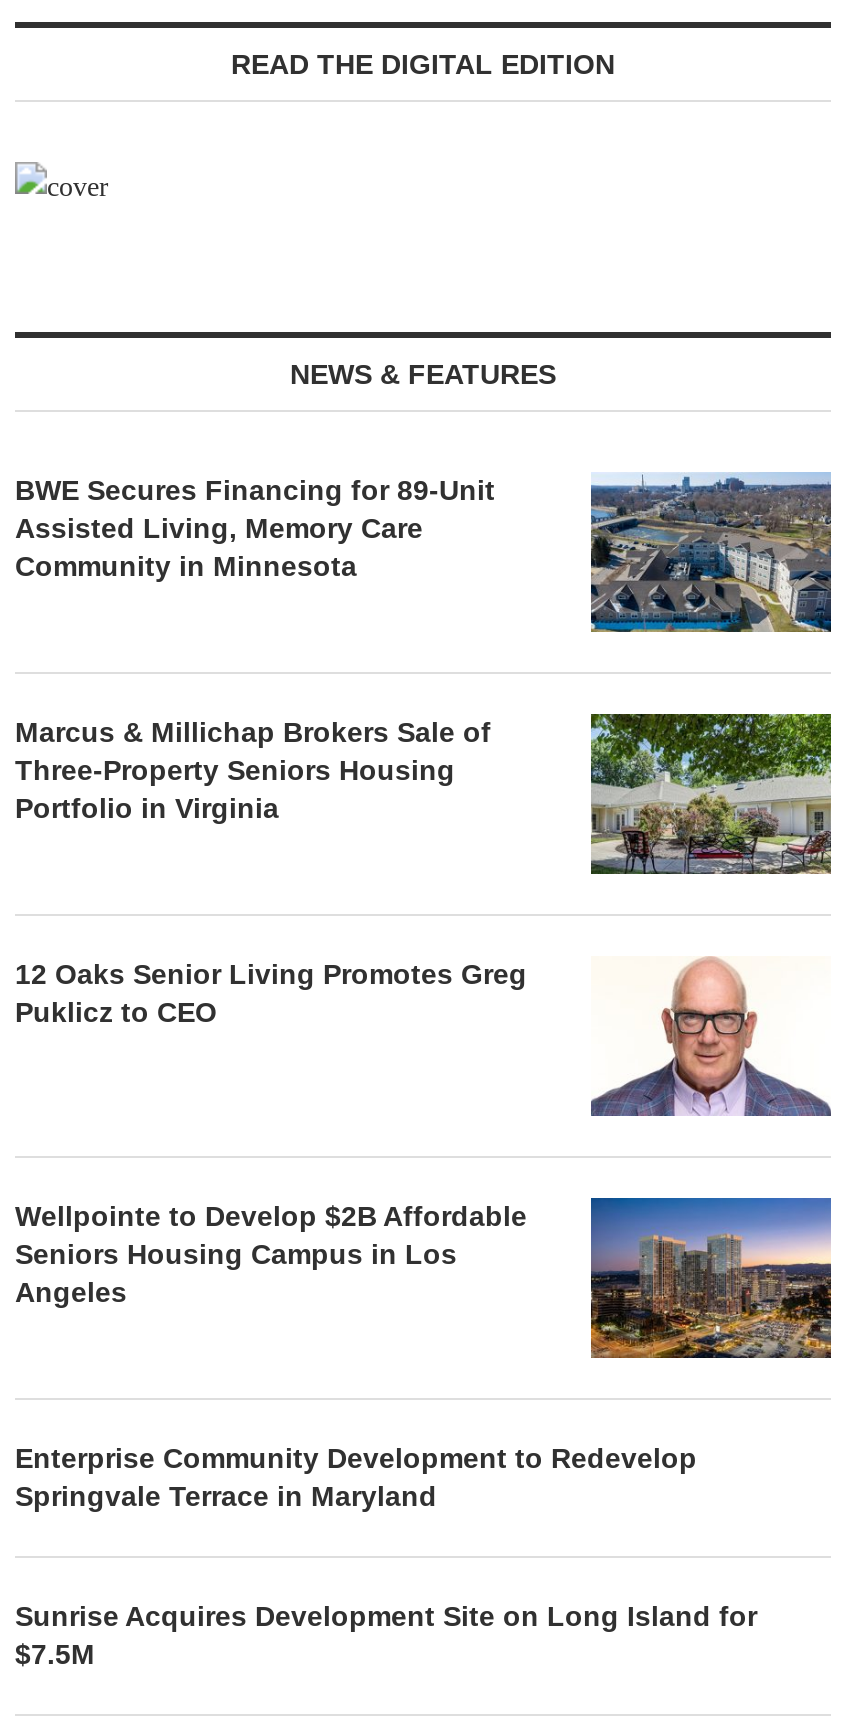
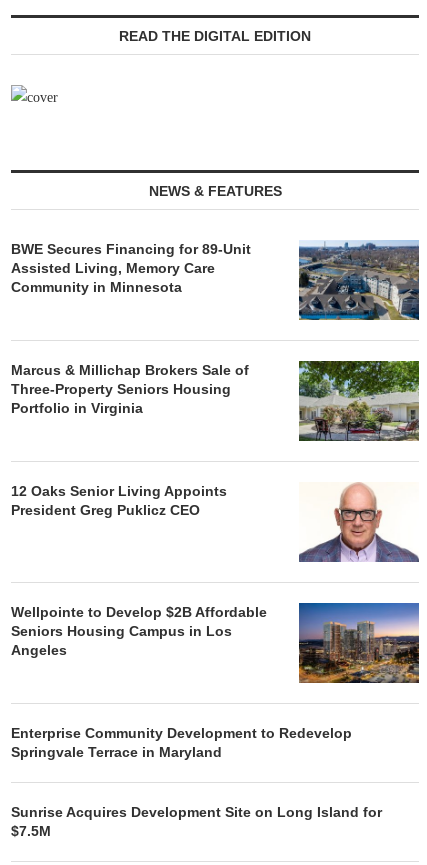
- 12 Oaks Senior Living Promotes Greg
- Puklicz to CEO
+ 12 Oaks Senior Living Appoints
+ President Greg Puklicz CEO
